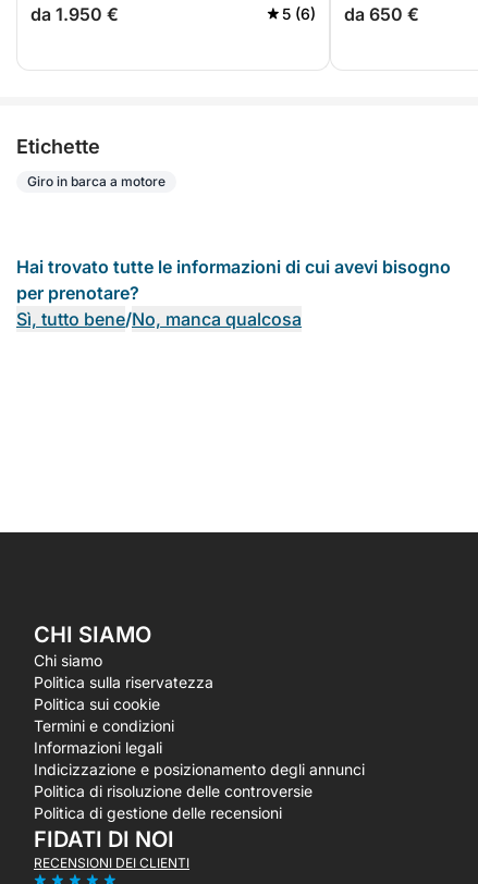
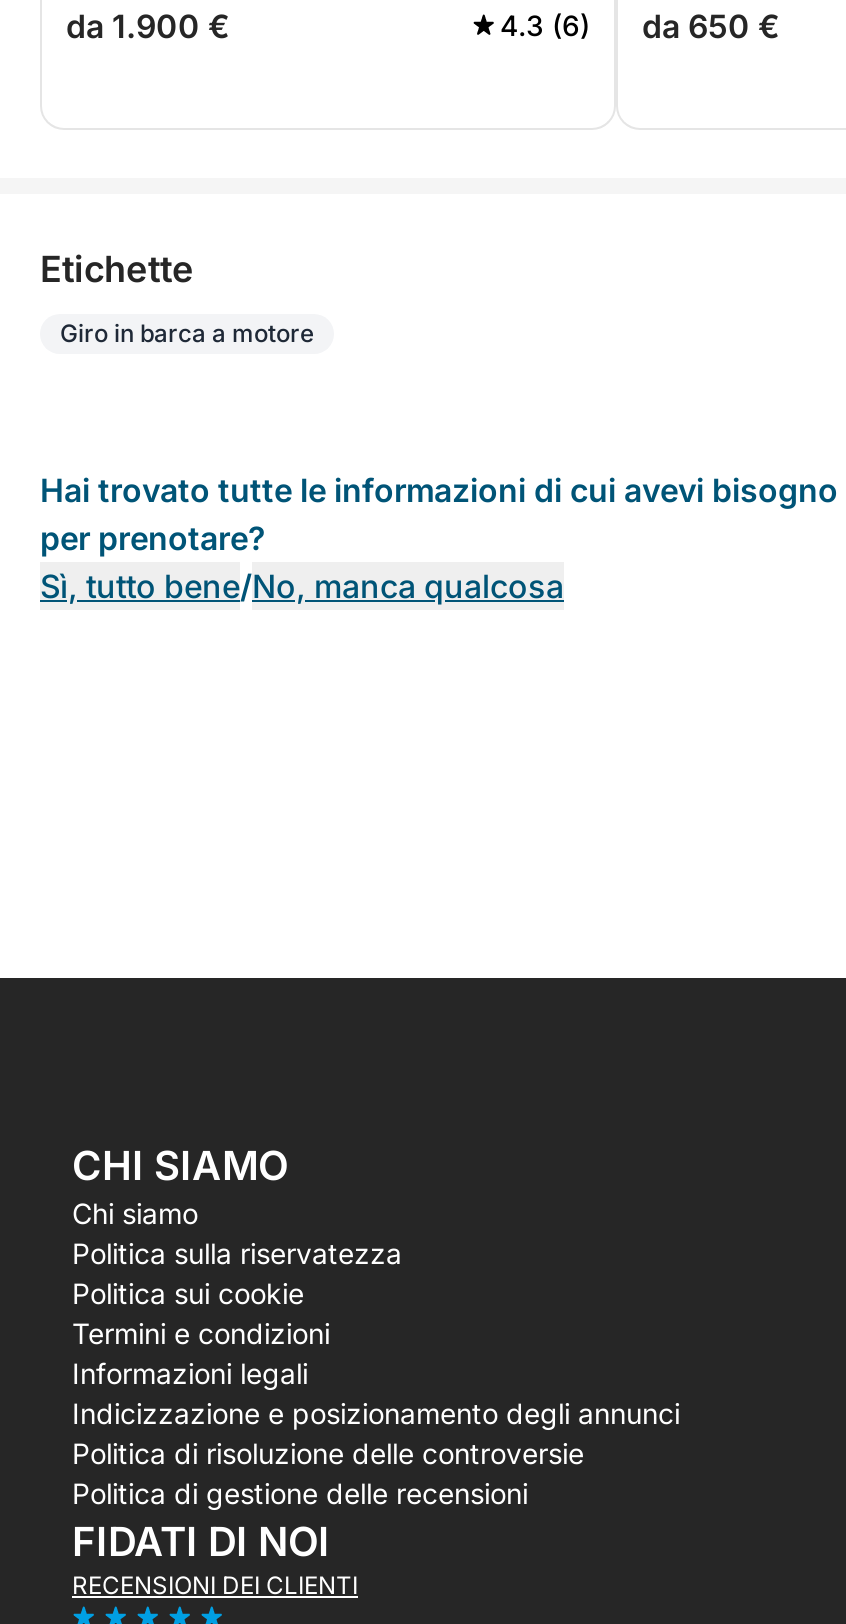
- da 1.950 €
+ da 1.900 €

- 5 (6) da 650 €
+ 4.3 (6) da 650 €
